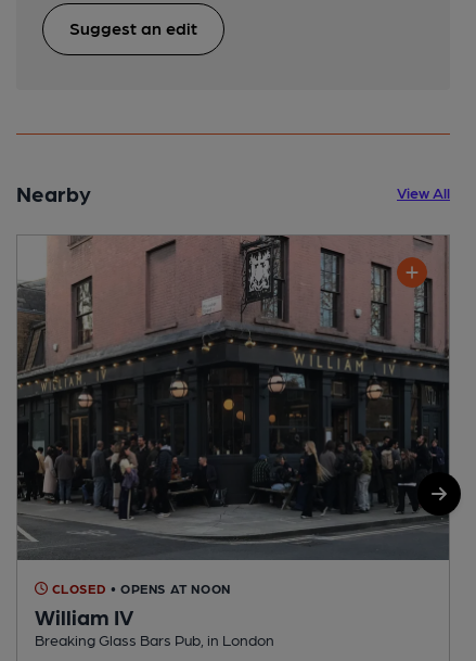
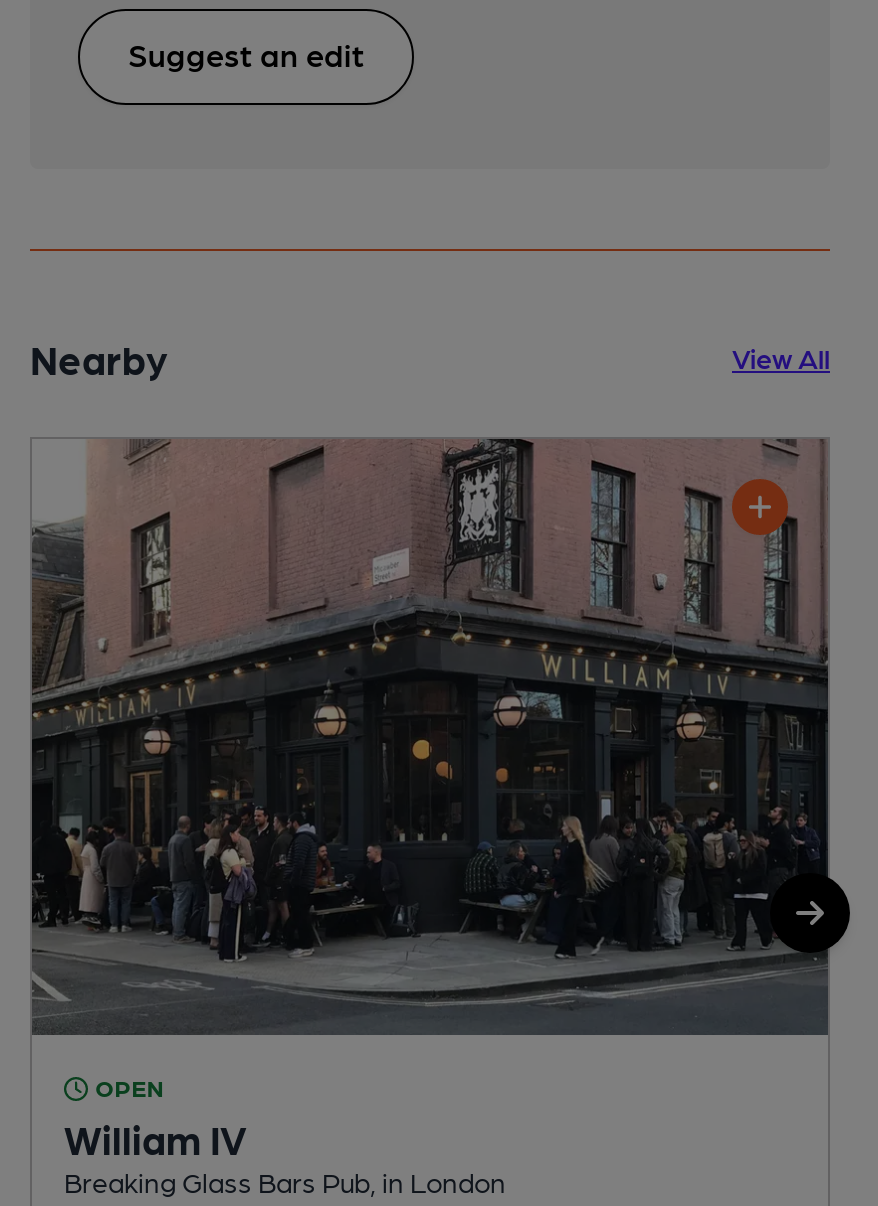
- CLOSED • OPENS AT NOON
+ OPEN
